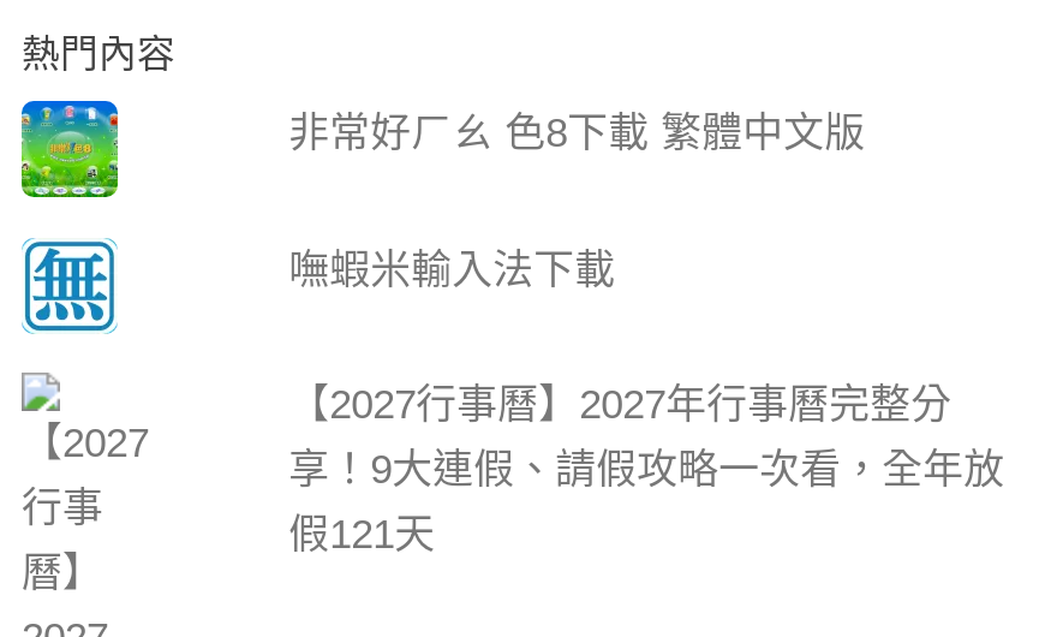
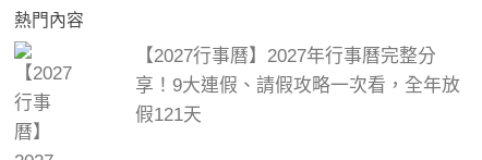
- [image]

- 非常好ㄏㄠ 色8下載 繁體中文版
- 嘸蝦米輸入法下載

- [image]
